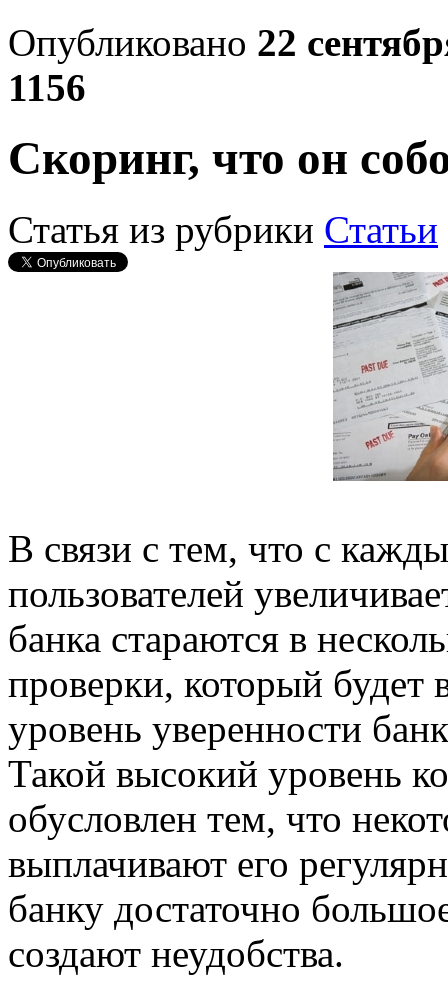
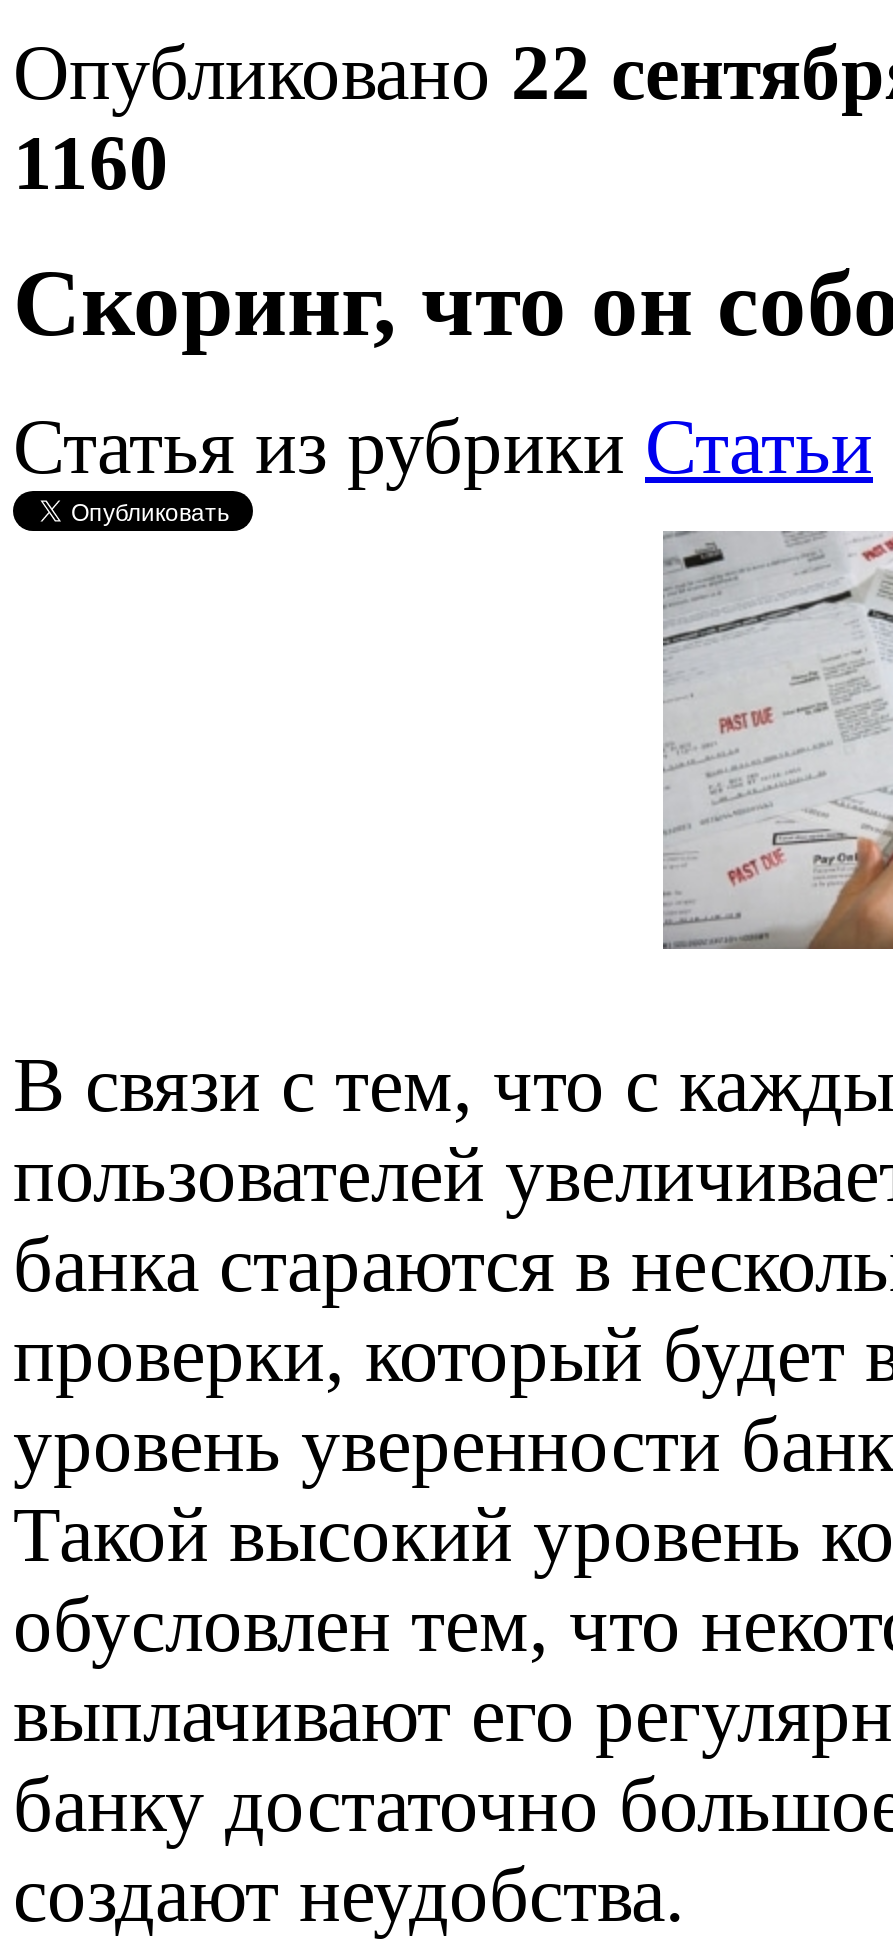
- 1156
+ 1160
